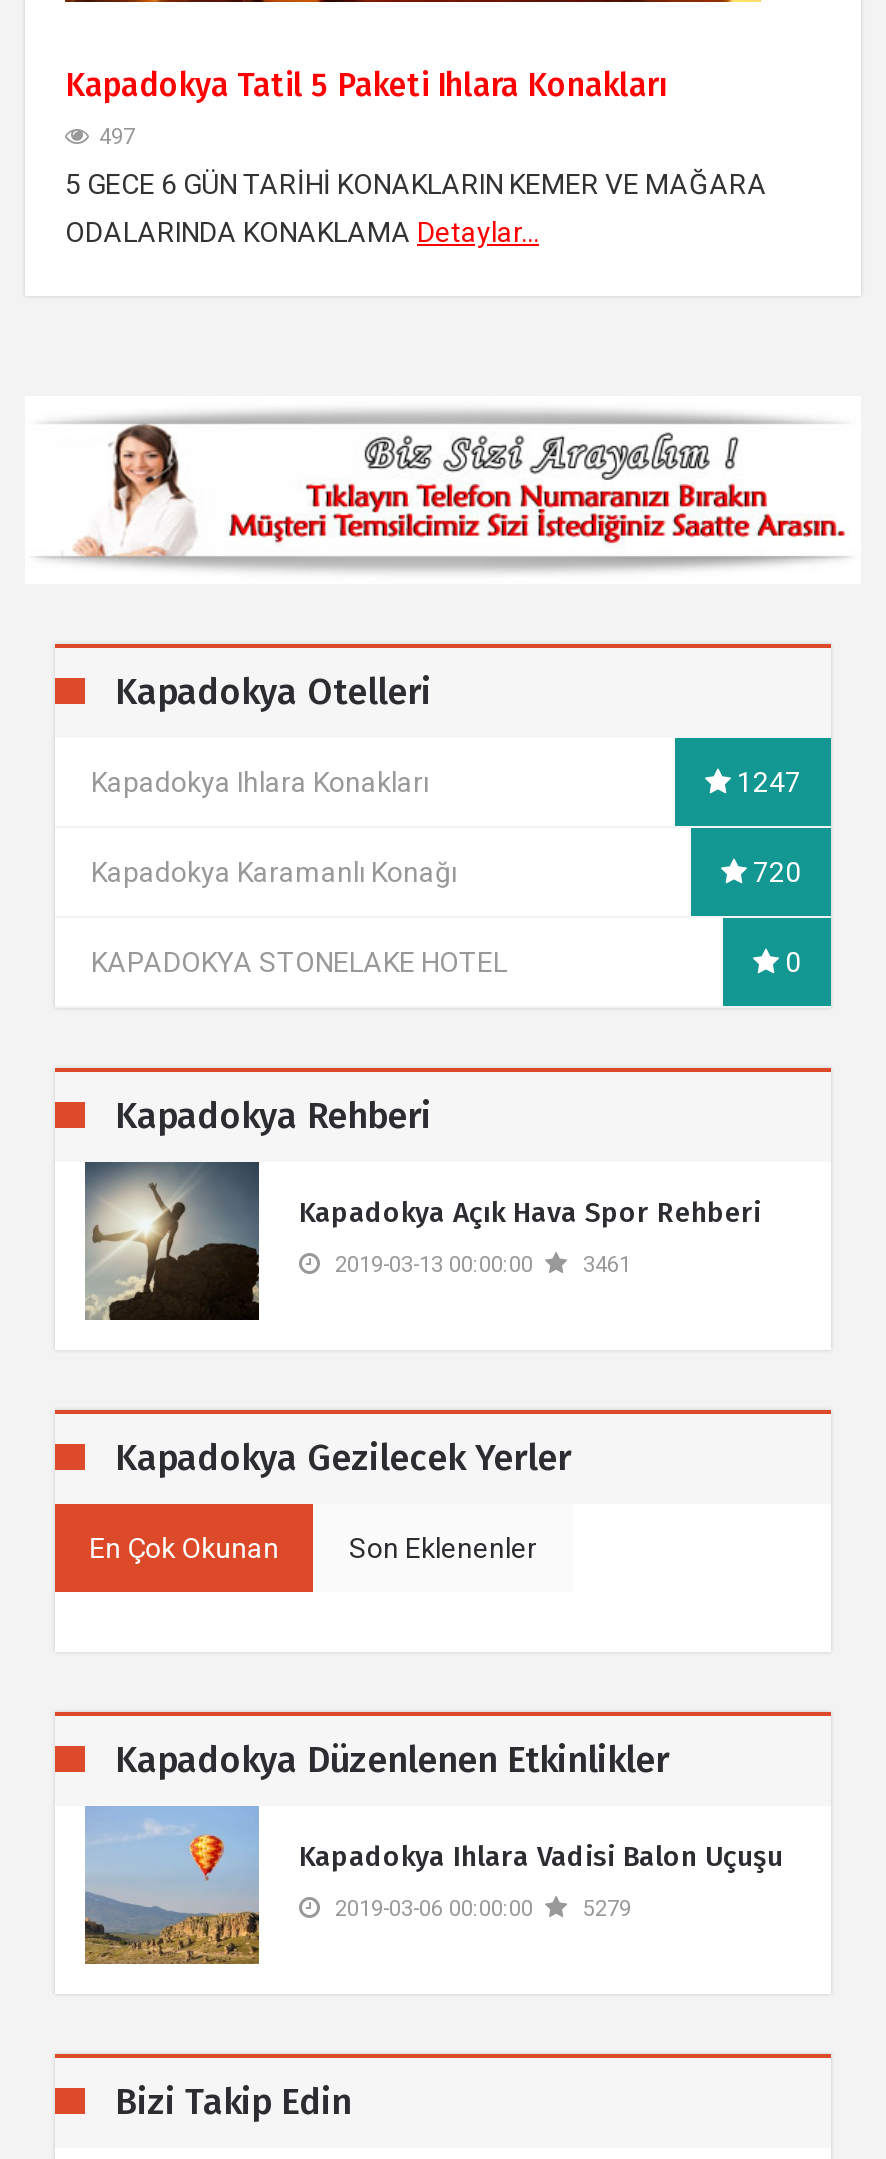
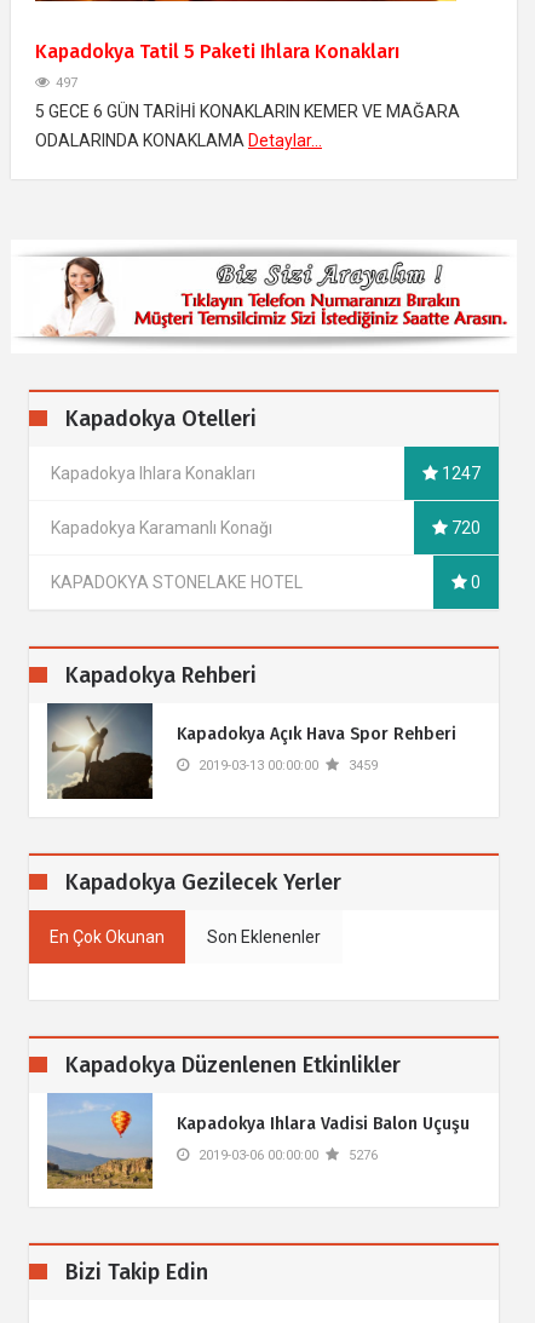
- 2019-03-13 00:00:00 3461
+ 2019-03-13 00:00:00 3459

- 2019-03-06 00:00:00 5279
+ 2019-03-06 00:00:00 5276
